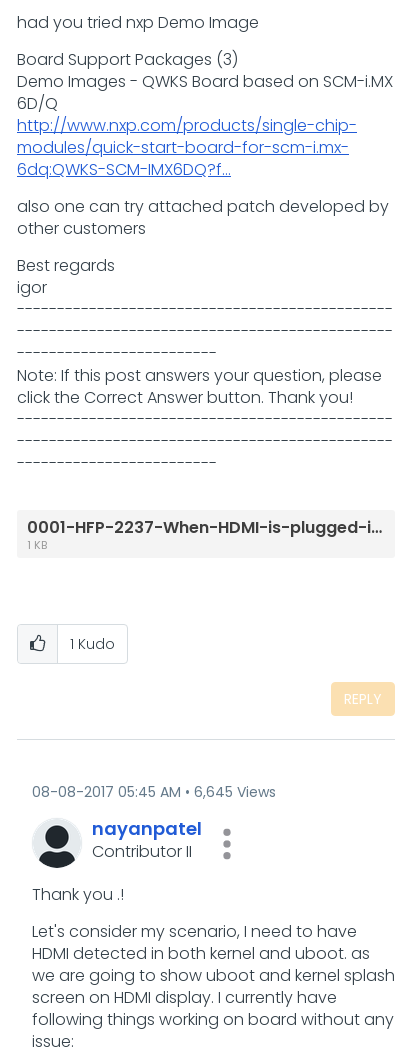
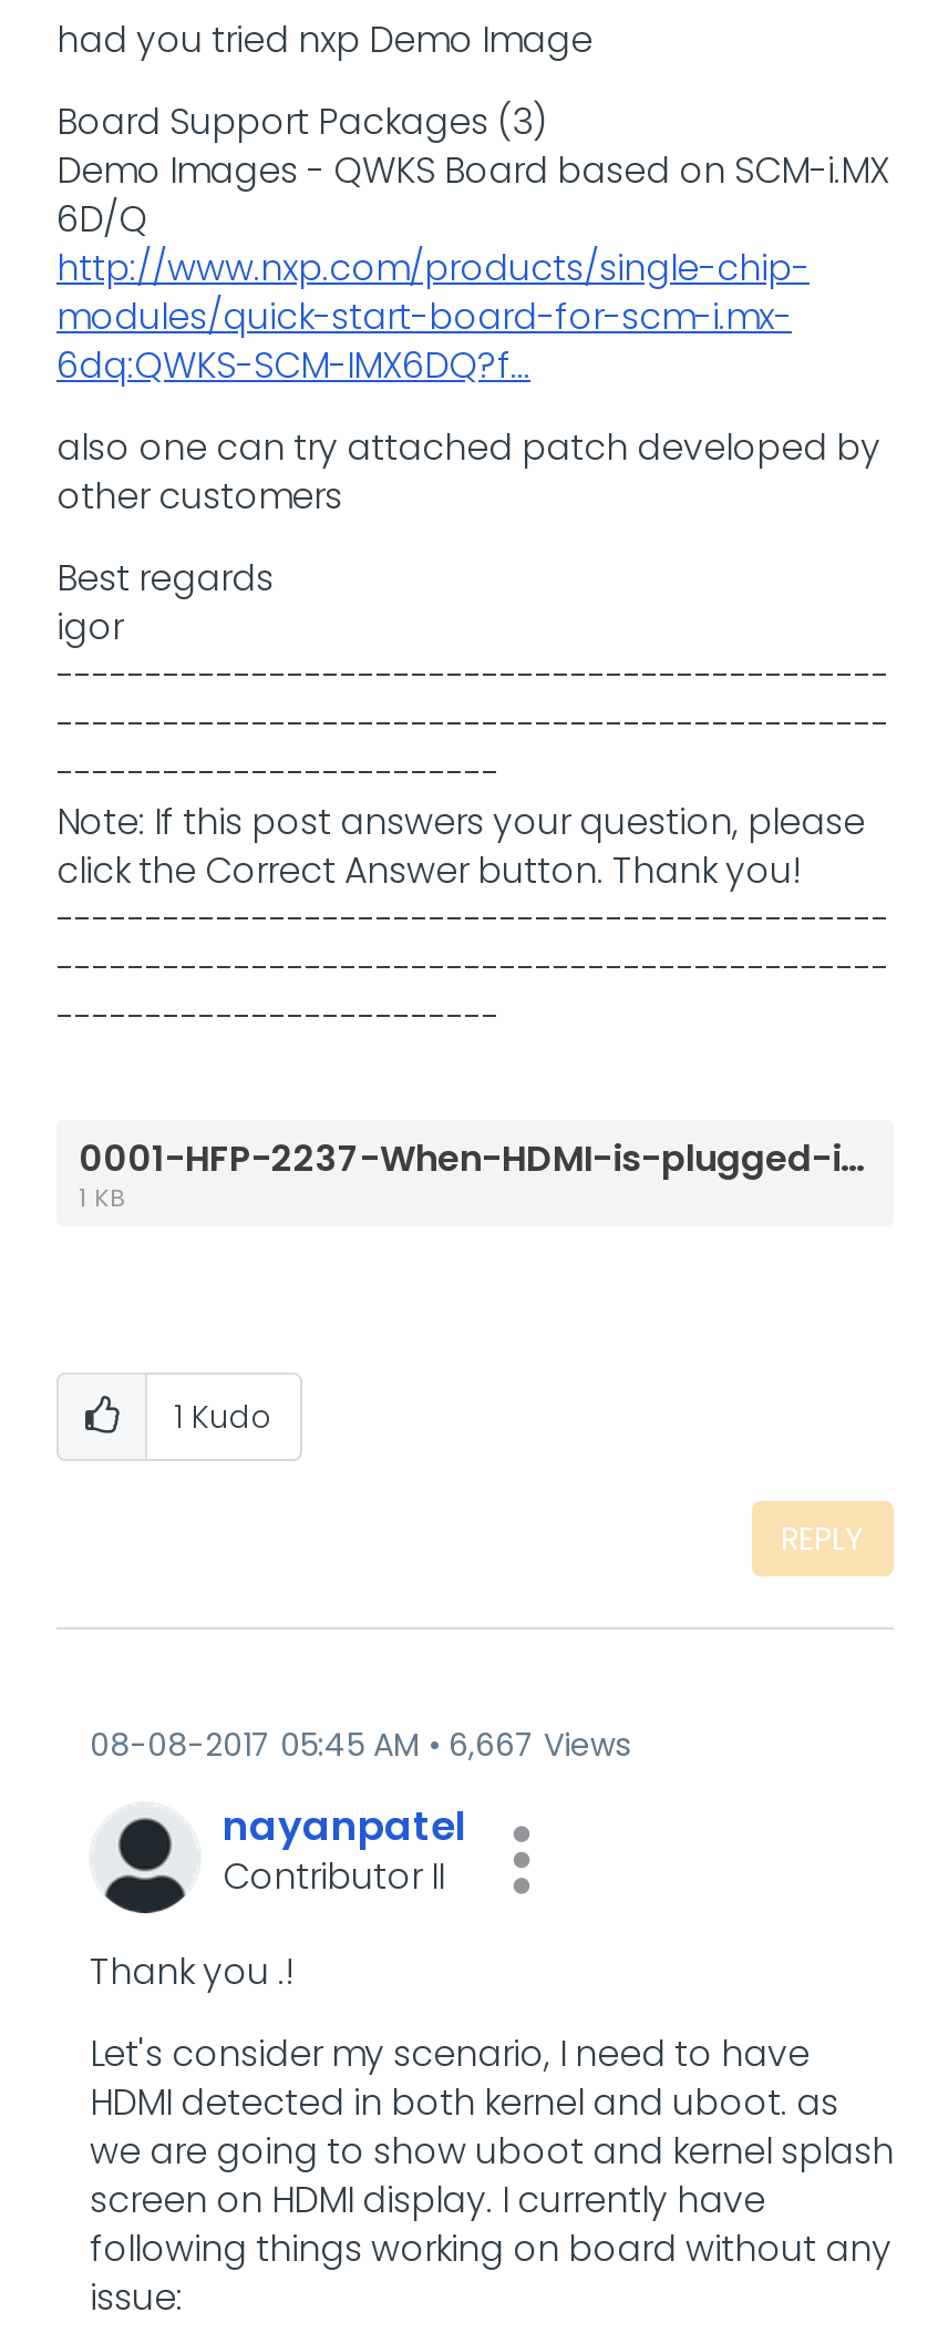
- 08-08-2017 05:45 AM 6,645 Views
+ 08-08-2017 05:45 AM 6,667 Views
